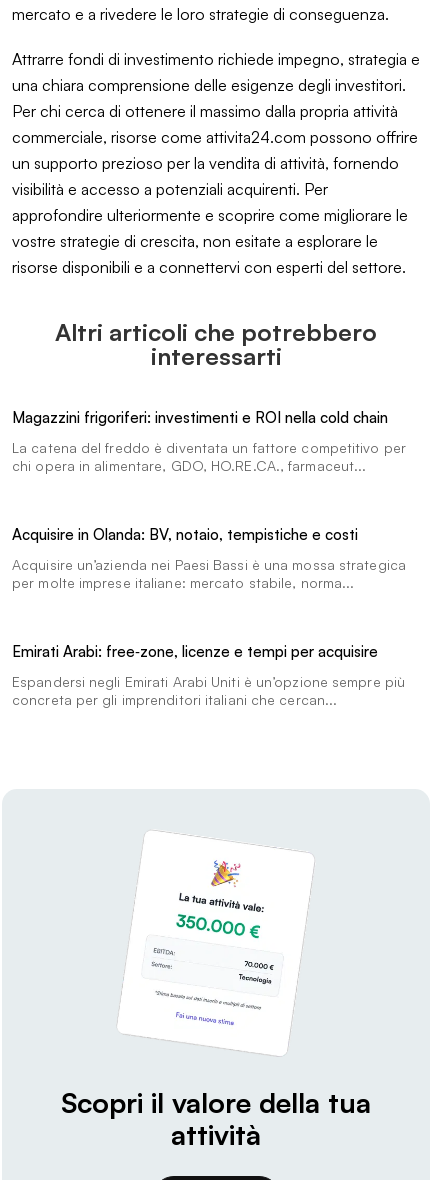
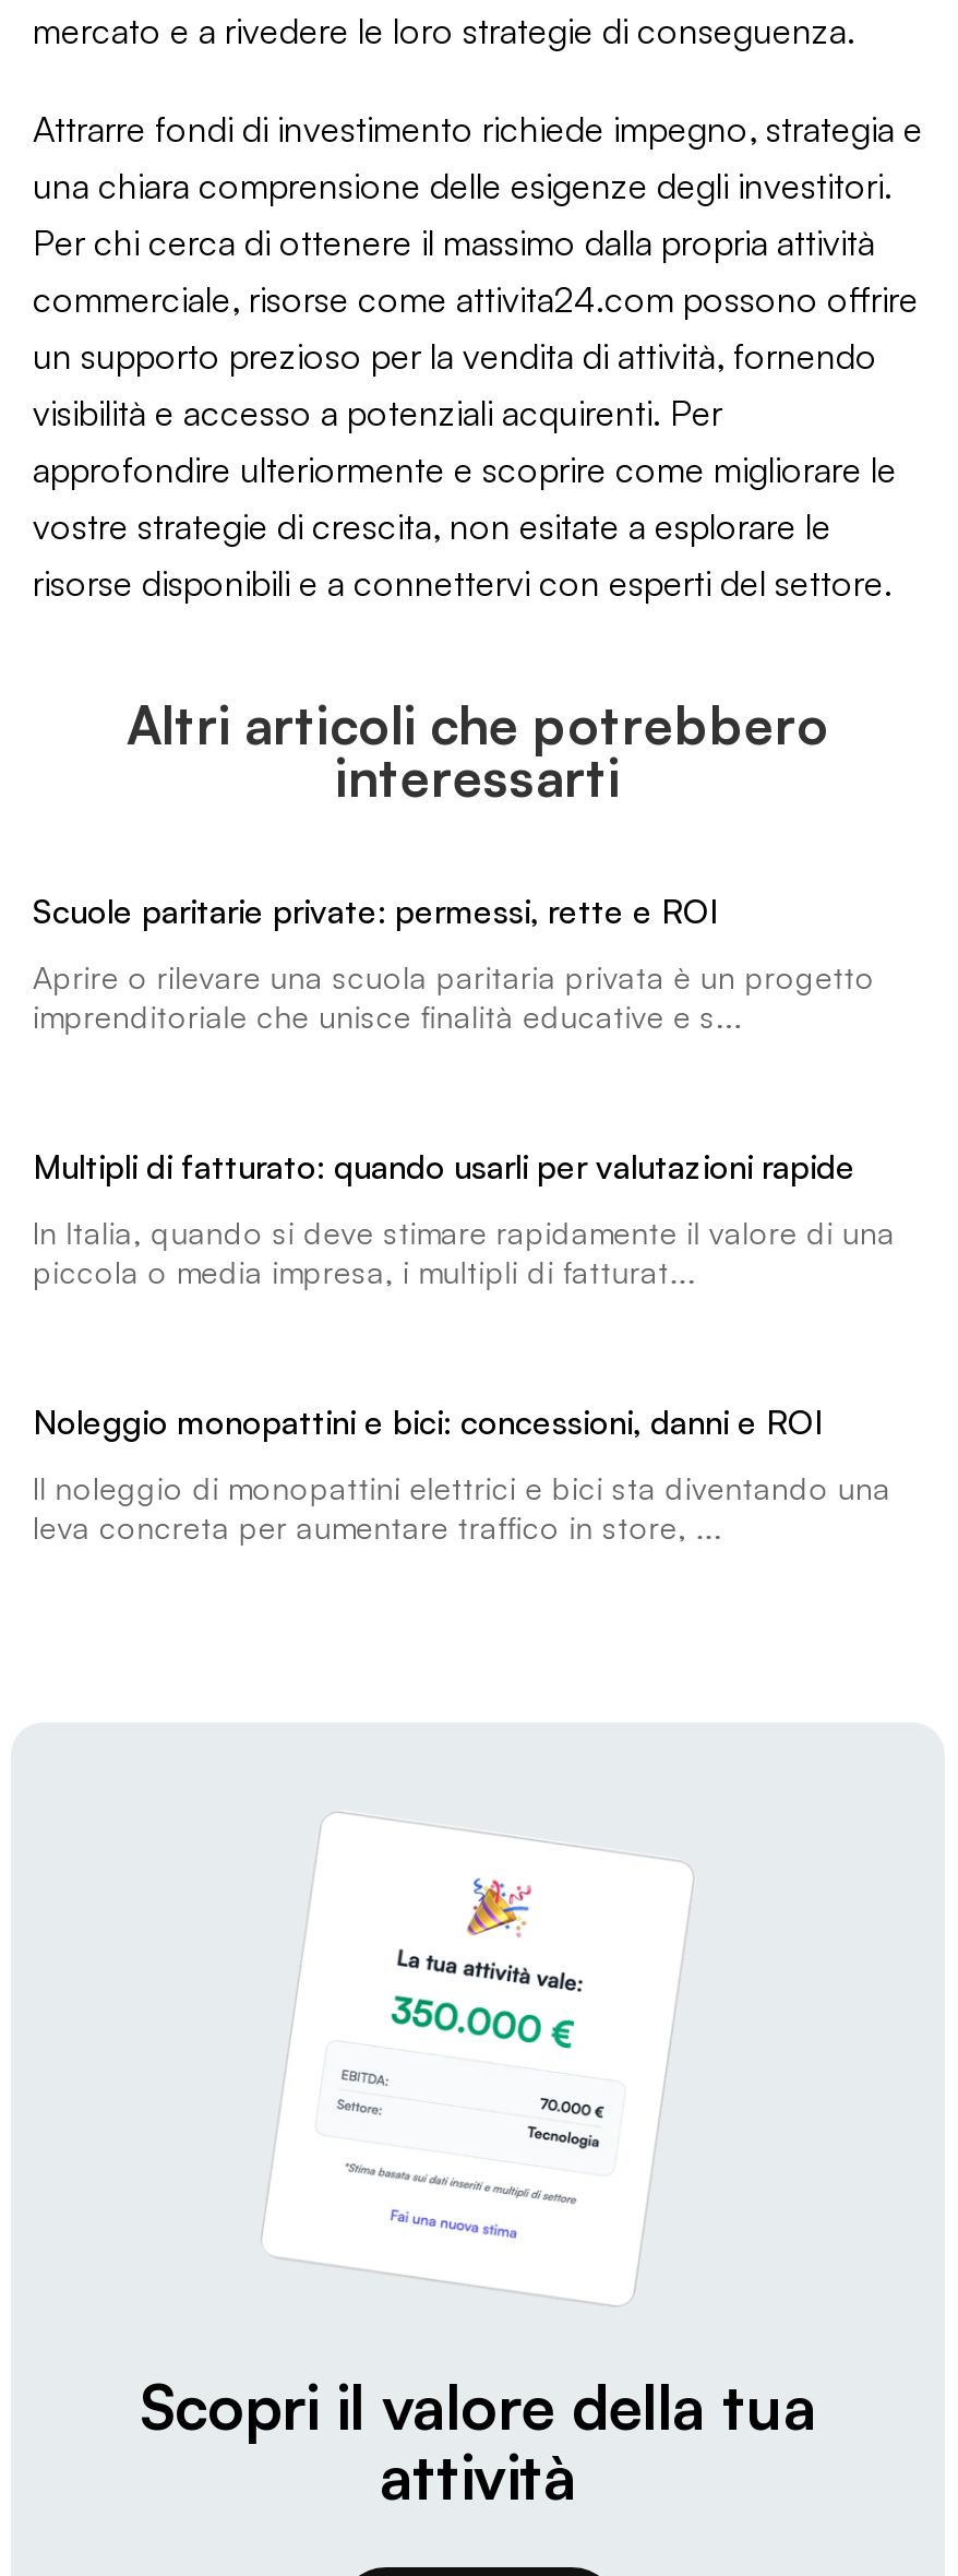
- Magazzini frigoriferi: investimenti e ROI nella cold chain
+ Scuole paritarie private: permessi, rette e ROI

- La catena del freddo è diventata un fattore competitivo per
- chi opera in alimentare, GDO, HO.RE.CA., farmaceut...
+ Aprire o rilevare una scuola paritaria privata è un progetto
+ imprenditoriale che unisce finalità educative e s...

- Acquisire in Olanda: BV, notaio, tempistiche e costi
+ Multipli di fatturato: quando usarli per valutazioni rapide

- Acquisire un’azienda nei Paesi Bassi è una mossa strategica
- per molte imprese italiane: mercato stabile, norma...
+ In Italia, quando si deve stimare rapidamente il valore di una
+ piccola o media impresa, i multipli di fatturat...

- Emirati Arabi: free‑zone, licenze e tempi per acquisire
+ Noleggio monopattini e bici: concessioni, danni e ROI

- Espandersi negli Emirati Arabi Uniti è un’opzione sempre più
- concreta per gli imprenditori italiani che cercan...
+ Il noleggio di monopattini elettrici e bici sta diventando una
+ leva concreta per aumentare traffico in store, ...
